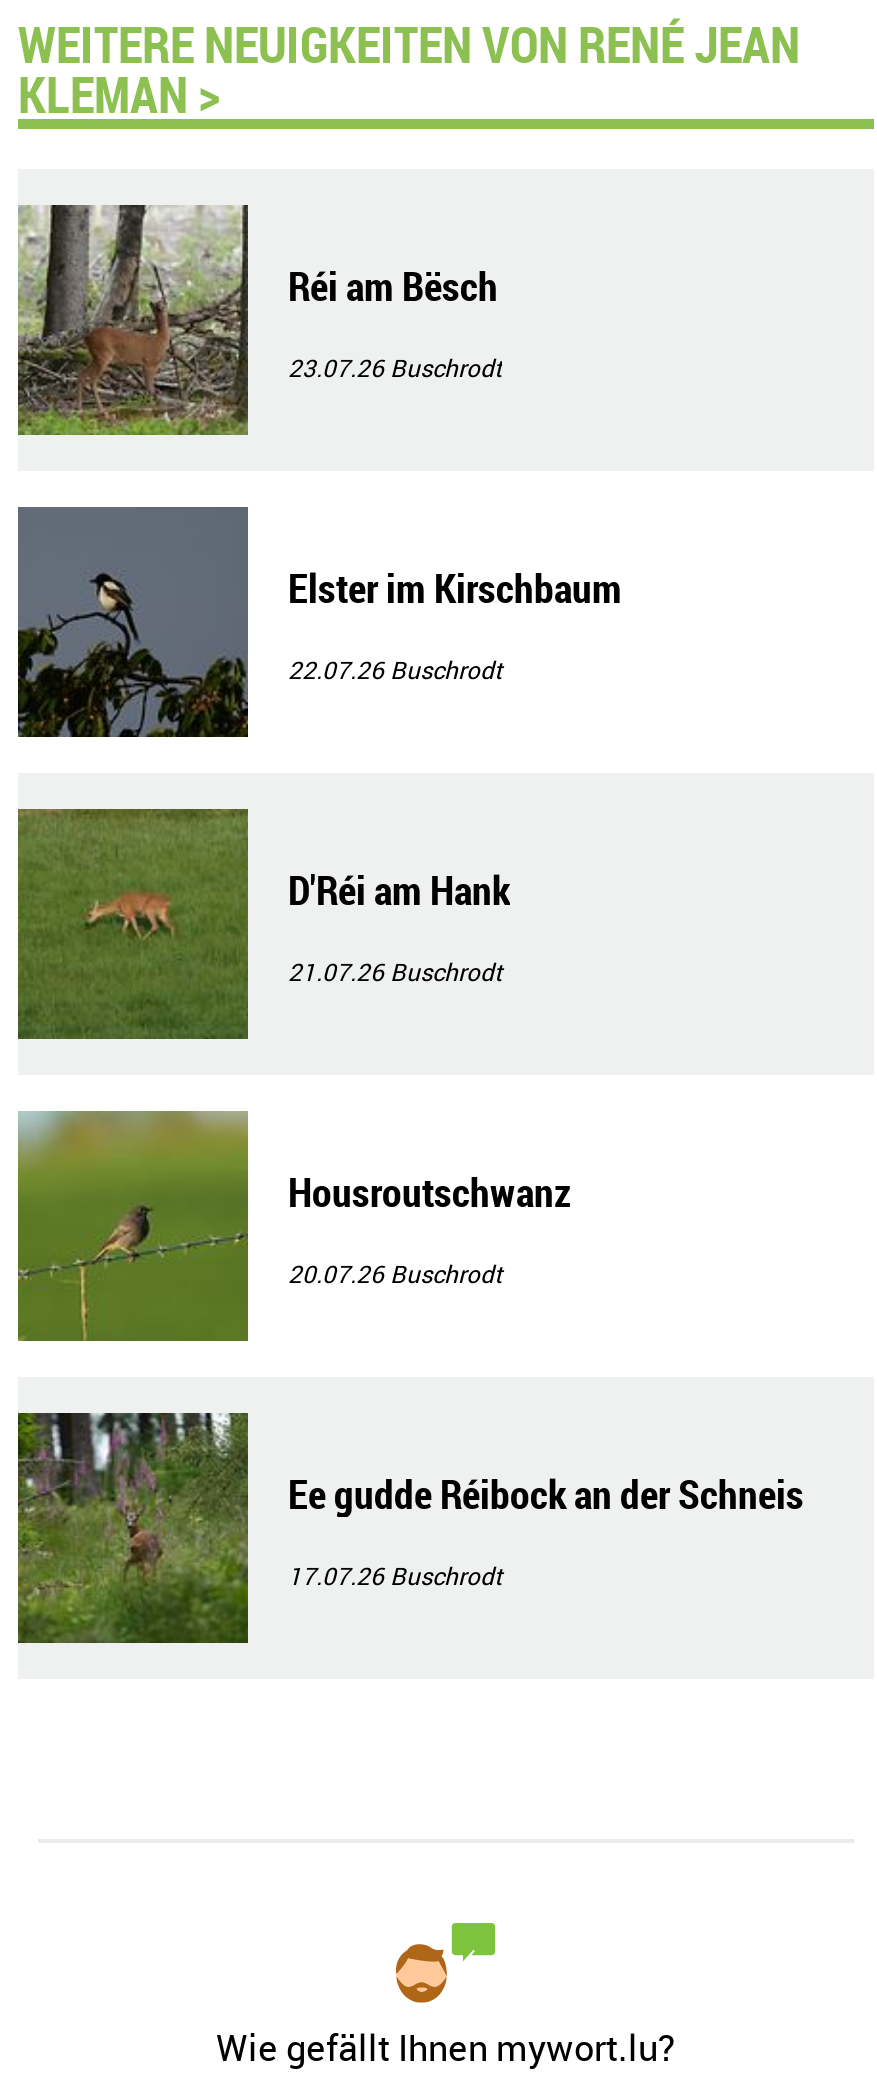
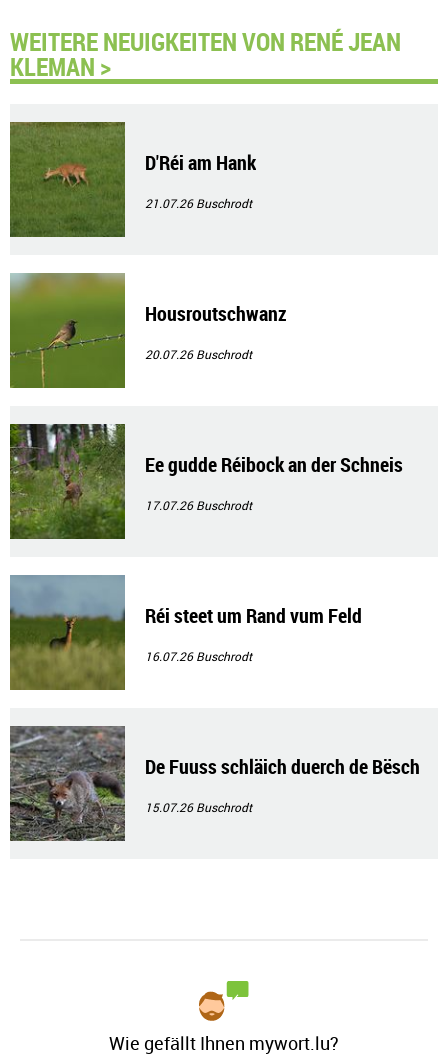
- [image]
- Réi am Bësch
- 23.07.26 Buschrodt

- [image]
- Elster im Kirschbaum
- 22.07.26 Buschrodt

moved up: [image] | D'Réi am Hank | 21.07.26 Buschrodt | Housroutschwanz | 20.07.26 Buschrodt | Ee gudde Réibock an der Schneis | 17.07.26 Buschrodt

+ [image]
+ Réi steet um Rand vum Feld
+ 16.07.26 Buschrodt

+ [image]
+ De Fuuss schläich duerch de Bësch
+ 15.07.26 Buschrodt
